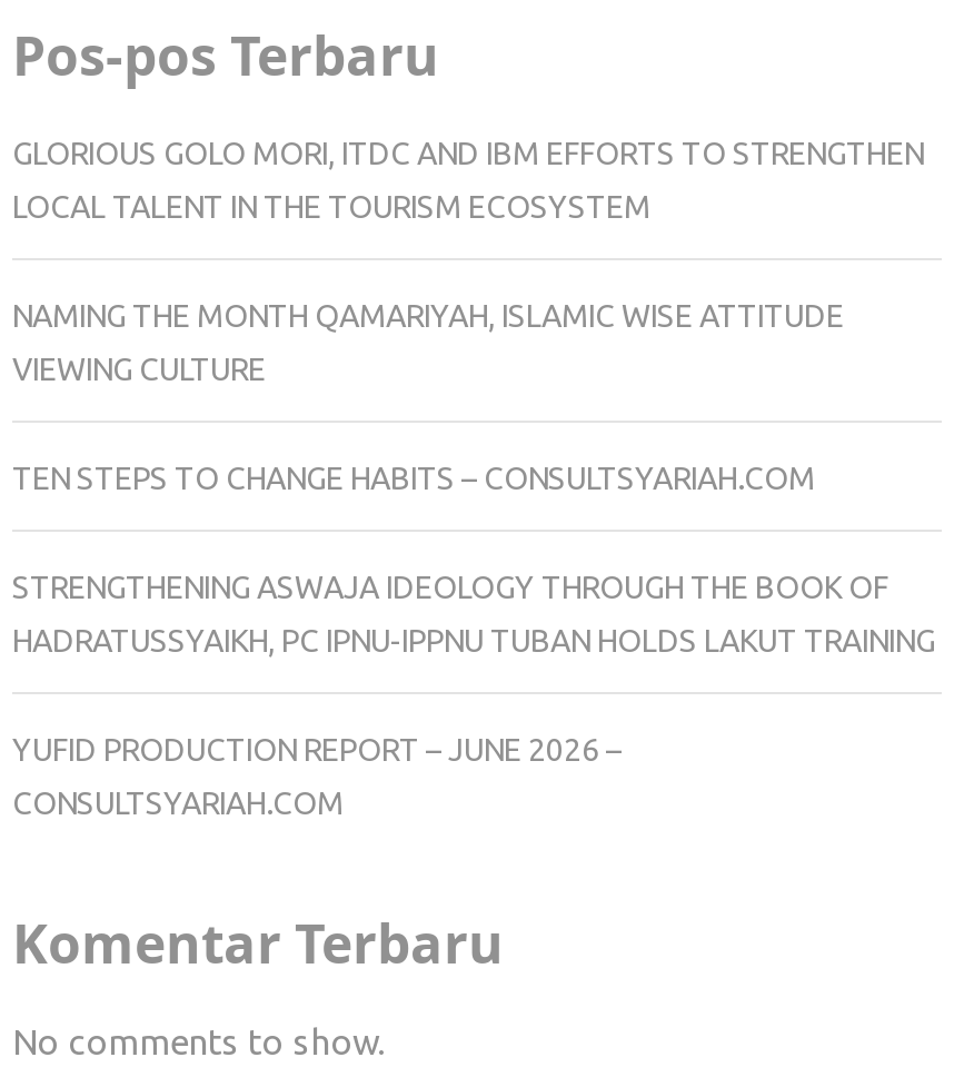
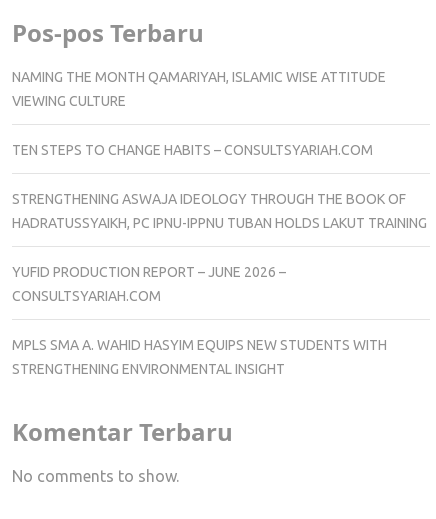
- GLORIOUS GOLO MORI, ITDC AND IBM EFFORTS TO STRENGTHEN
- LOCAL TALENT IN THE TOURISM ECOSYSTEM

moved up: NAMING THE MONTH QAMARIYAH, ISLAMIC WISE ATTITUDE | VIEWING CULTURE | TEN STEPS TO CHANGE HABITS – CONSULTSYARIAH.COM | STRENGTHENING ASWAJA IDEOLOGY THROUGH THE BOOK OF | HADRATUSSYAIKH, PC IPNU-IPPNU TUBAN HOLDS LAKUT TRAINING | YUFID PRODUCTION REPORT – JUNE 2026 – | CONSULTSYARIAH.COM

+ MPLS SMA A. WAHID HASYIM EQUIPS NEW STUDENTS WITH
+ STRENGTHENING ENVIRONMENTAL INSIGHT
